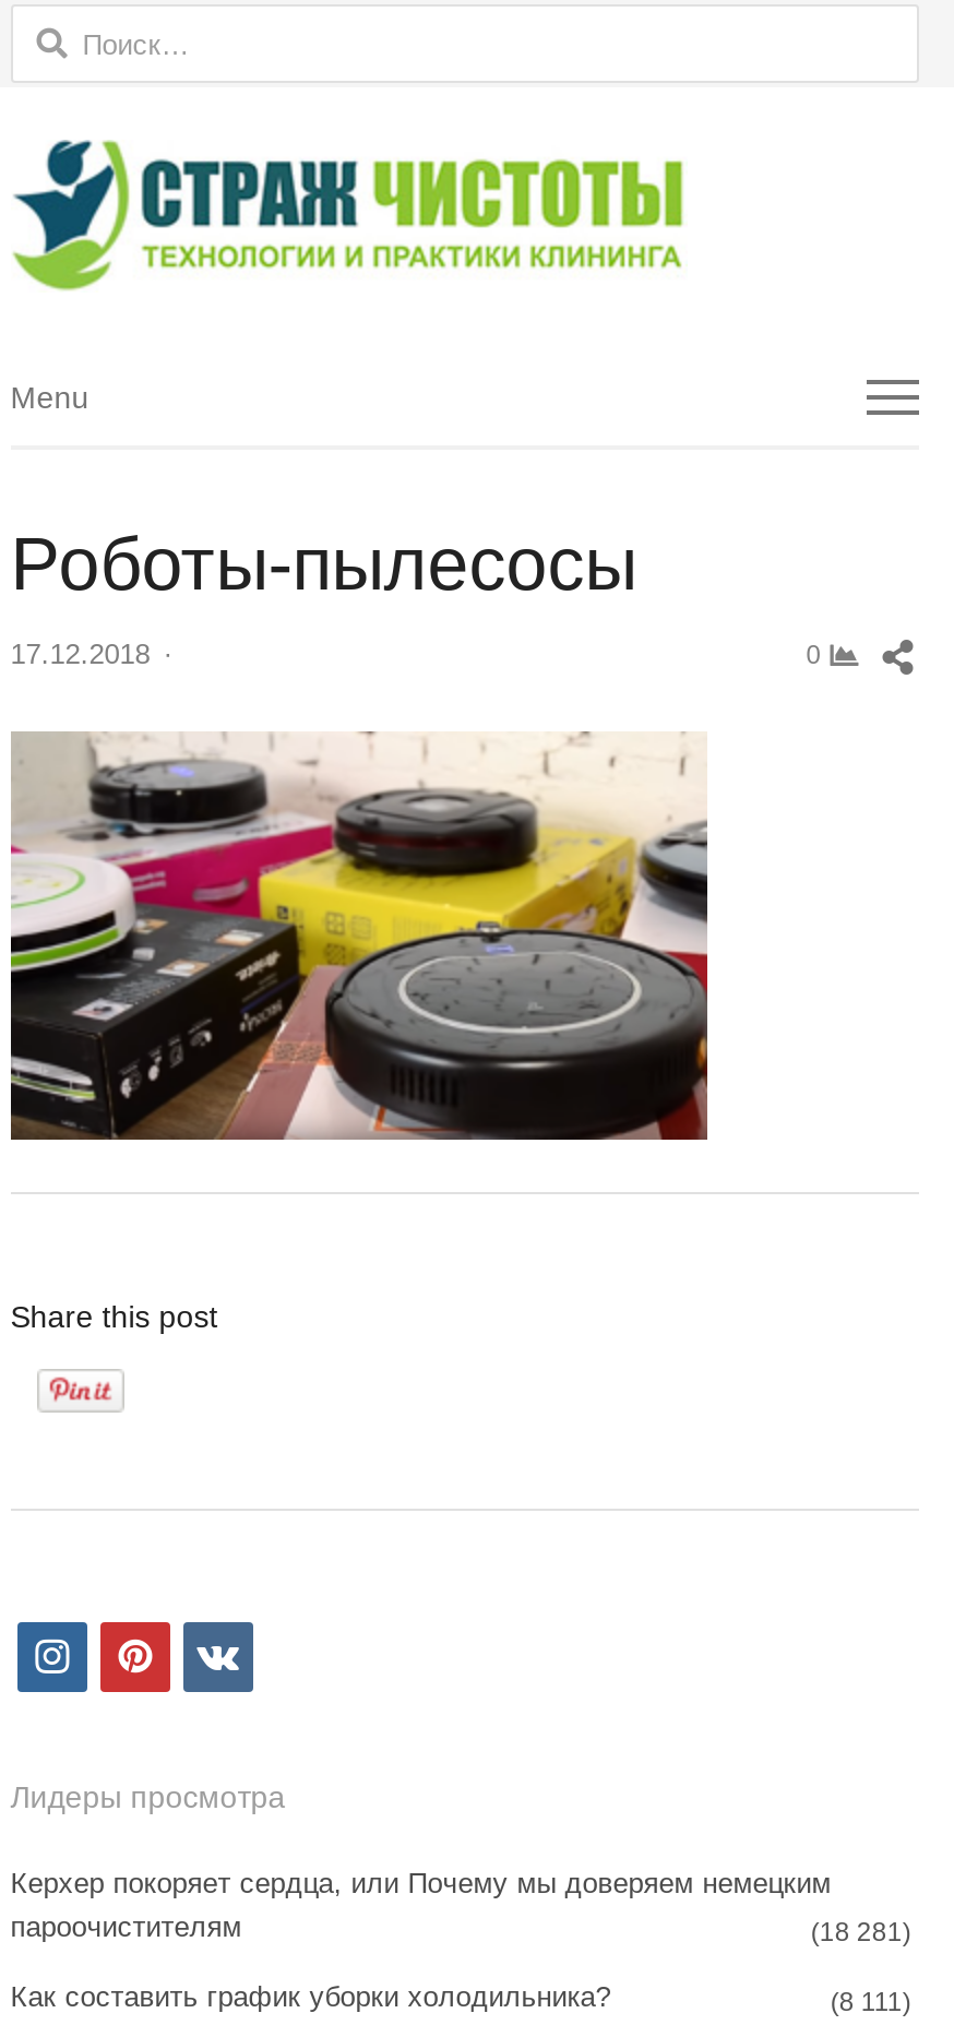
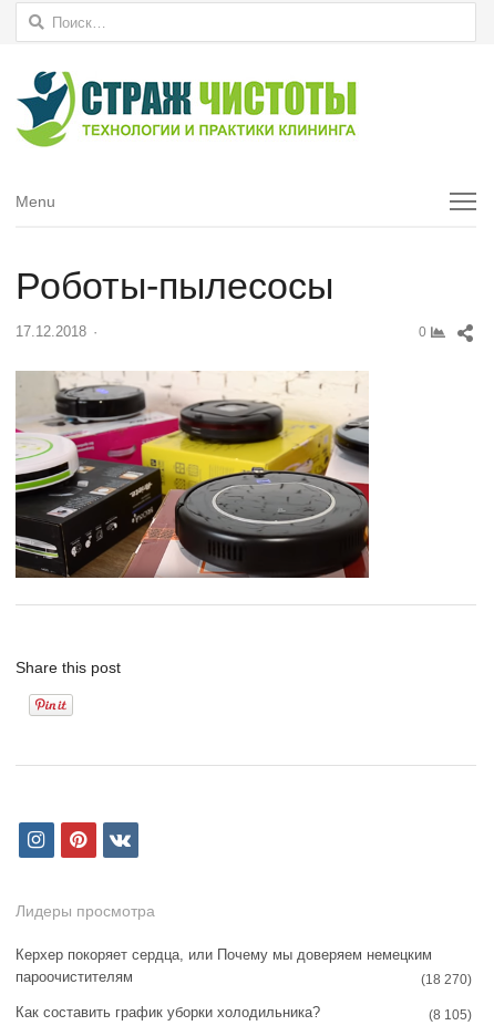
- (18 281)
+ (18 270)

- (8 111)
+ (8 105)
